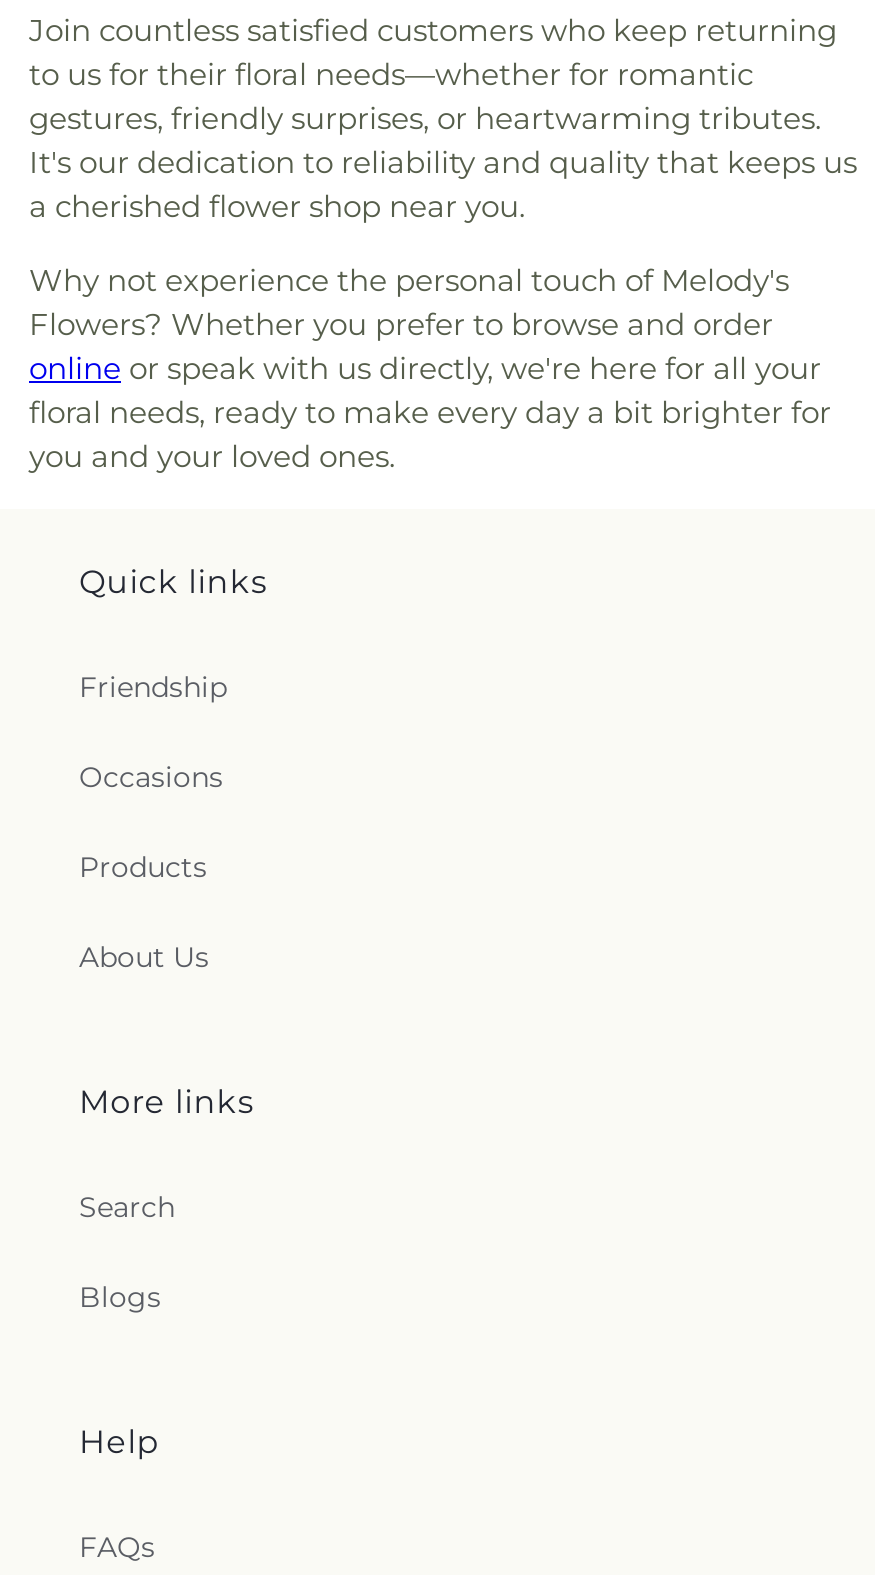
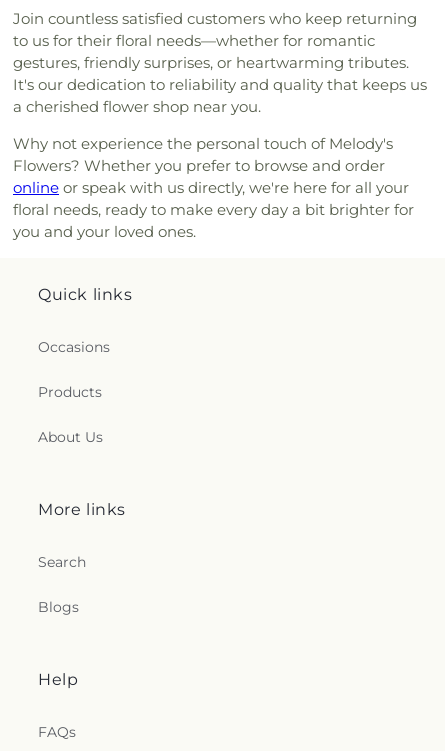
- Friendship
